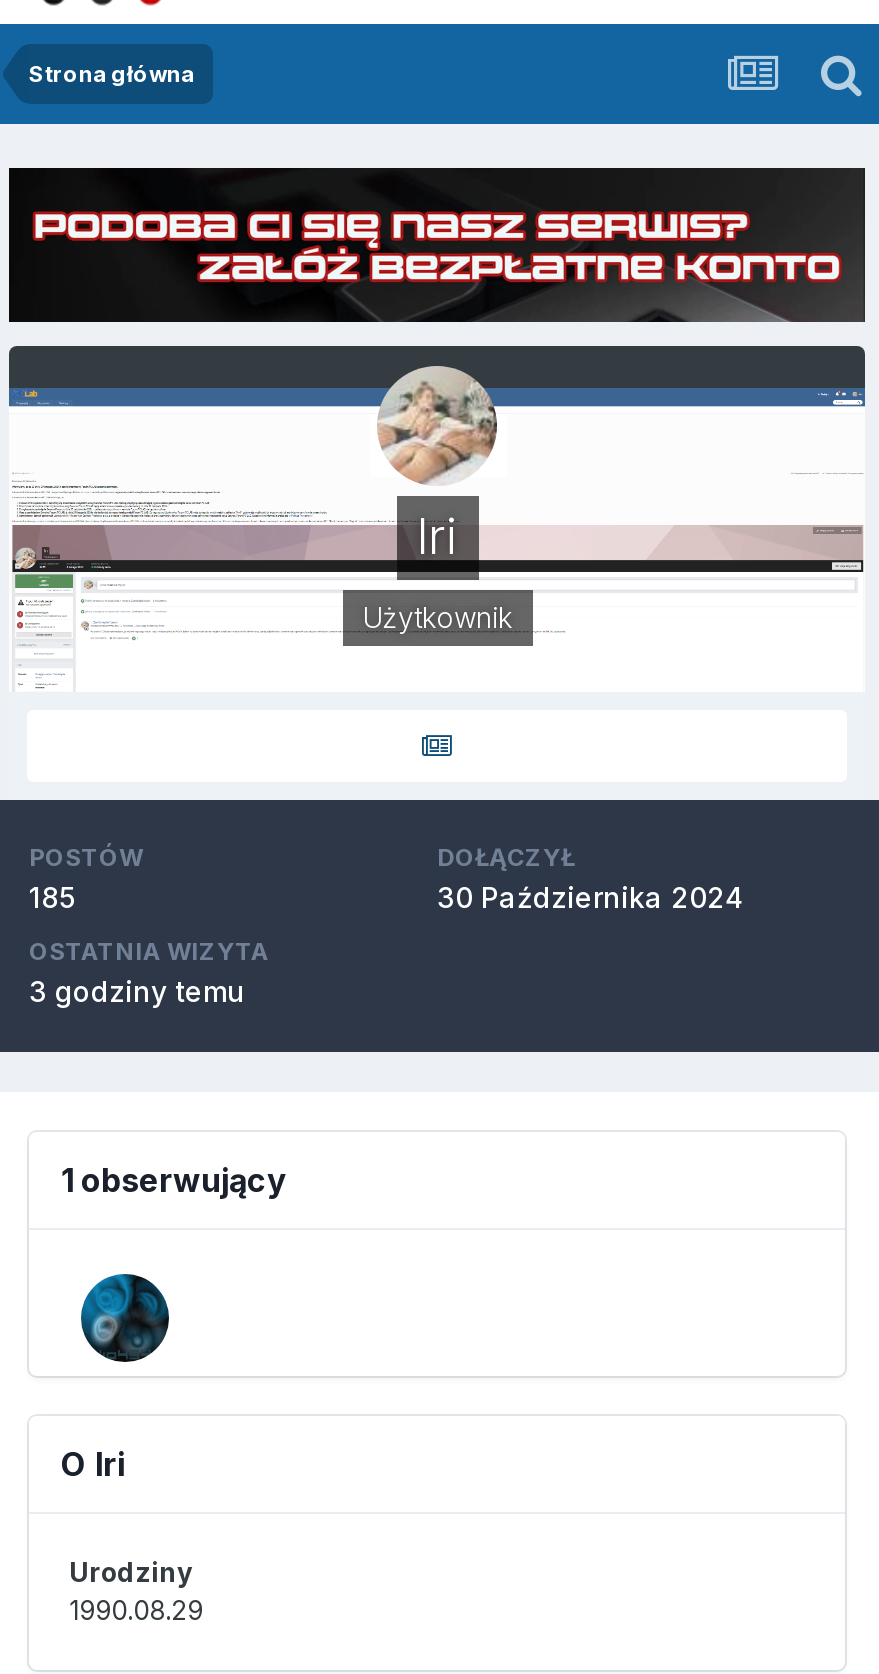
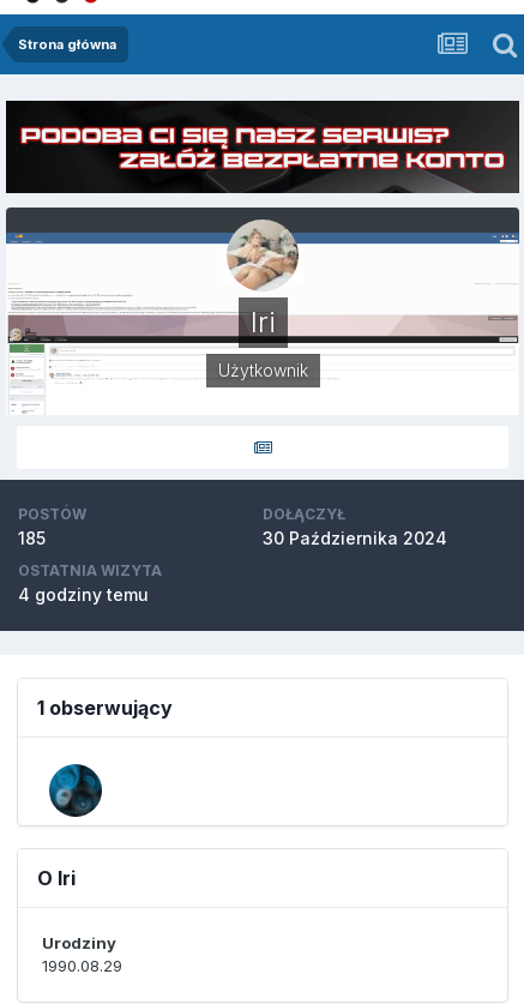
- 3 godziny temu
+ 4 godziny temu
